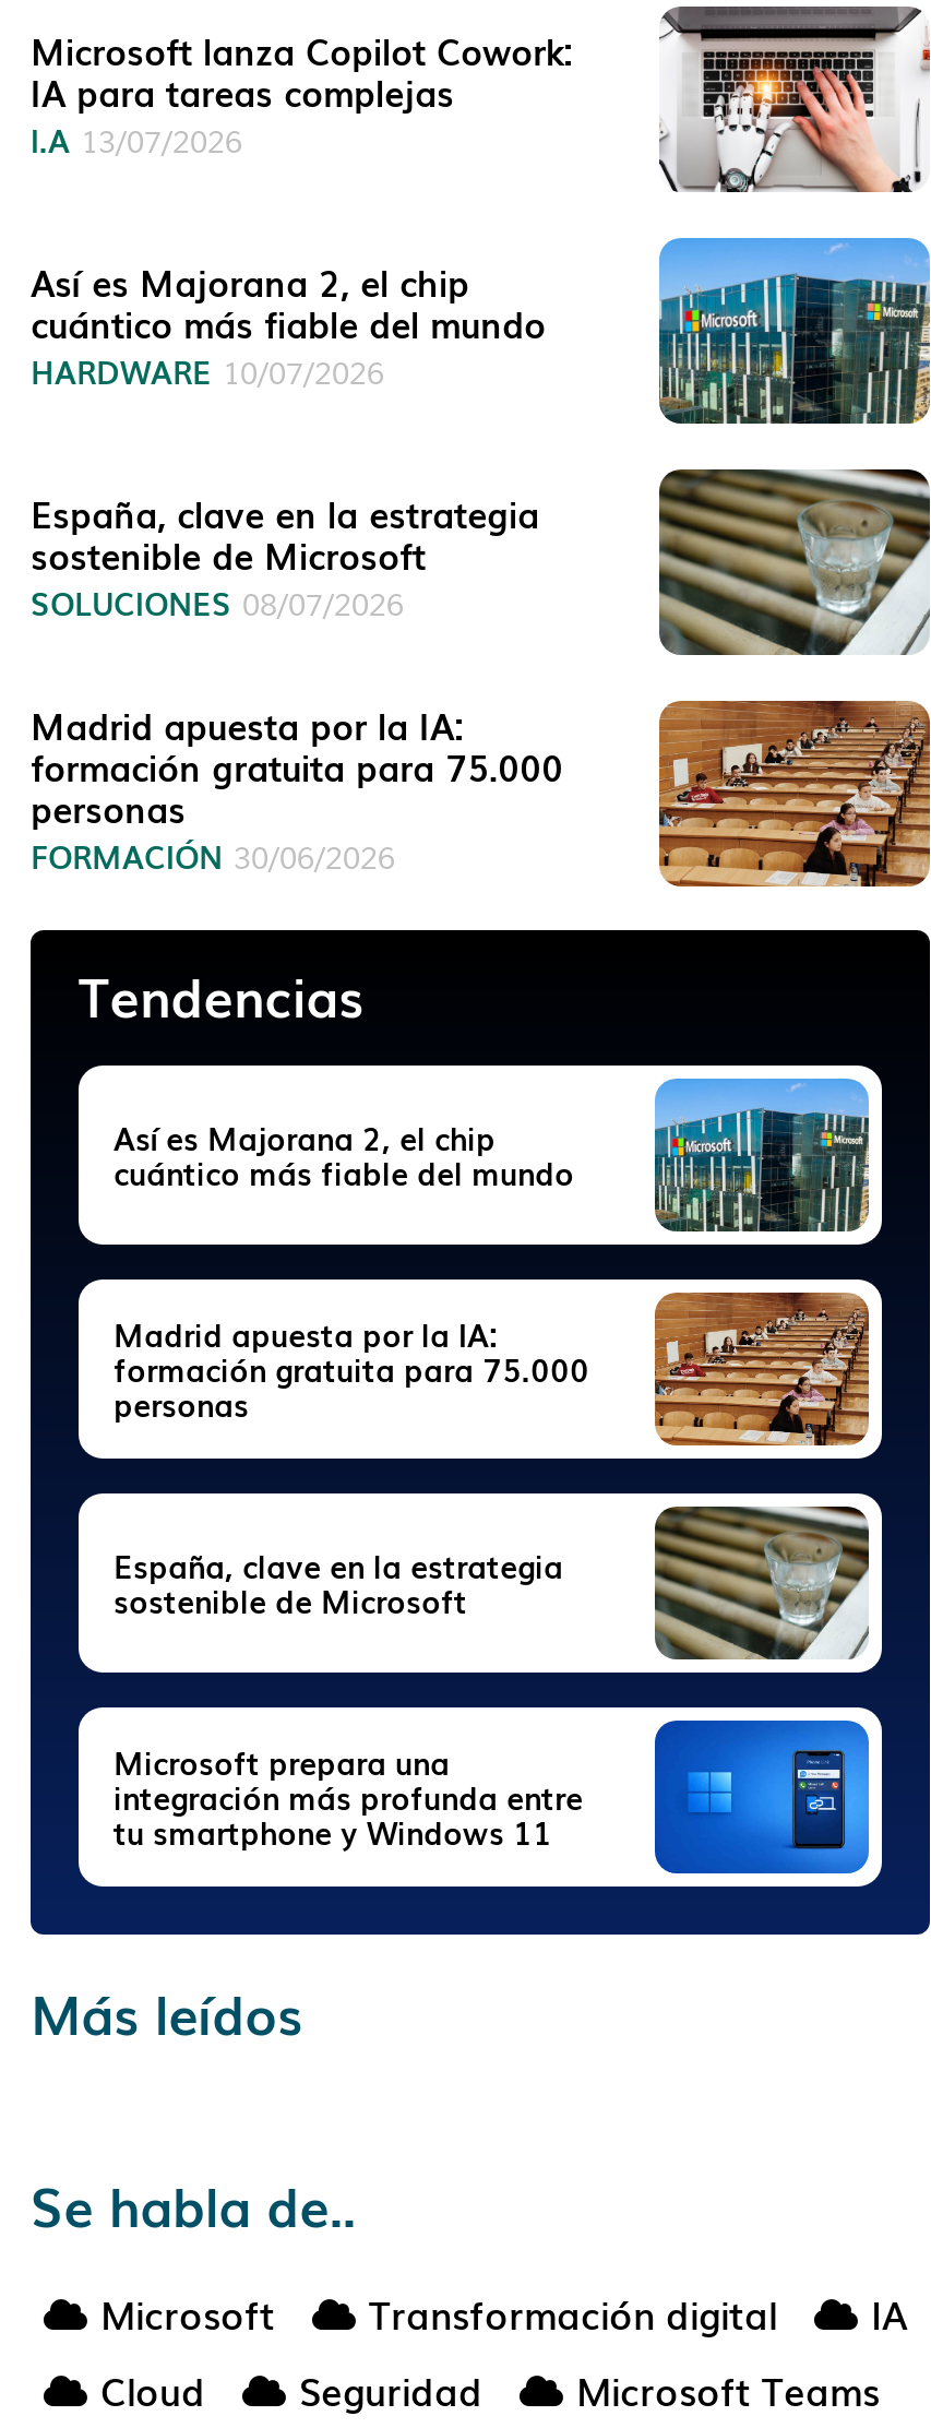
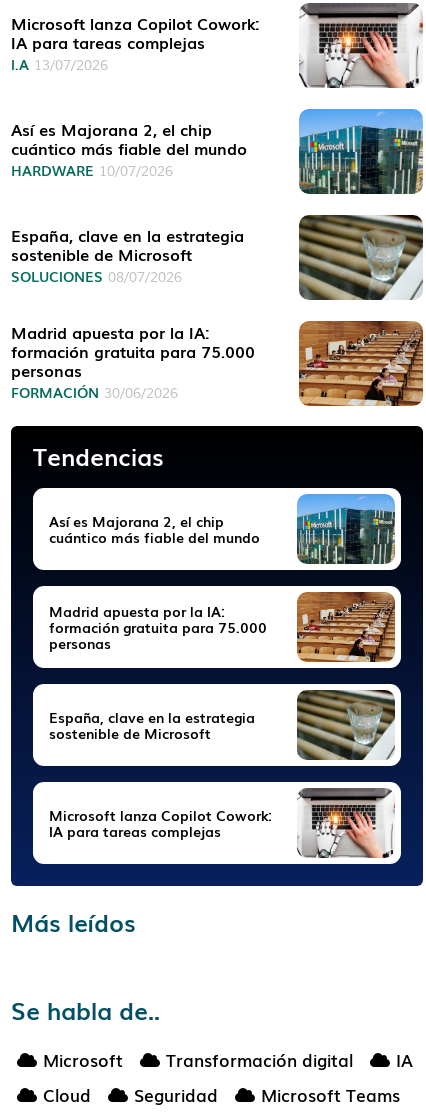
- [image]
- Microsoft prepara una
- integración más profunda entre
- tu smartphone y Windows 11
+ [image]
+ Microsoft lanza Copilot Cowork:
+ IA para tareas complejas
